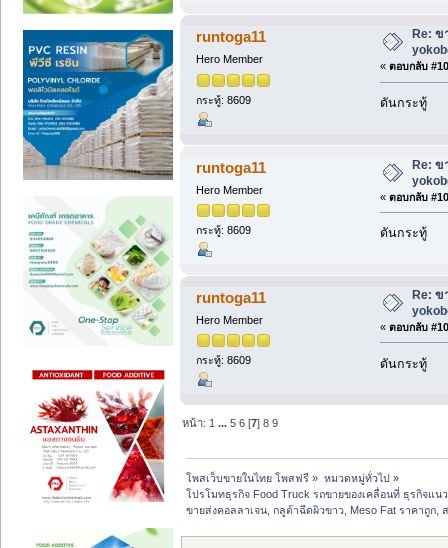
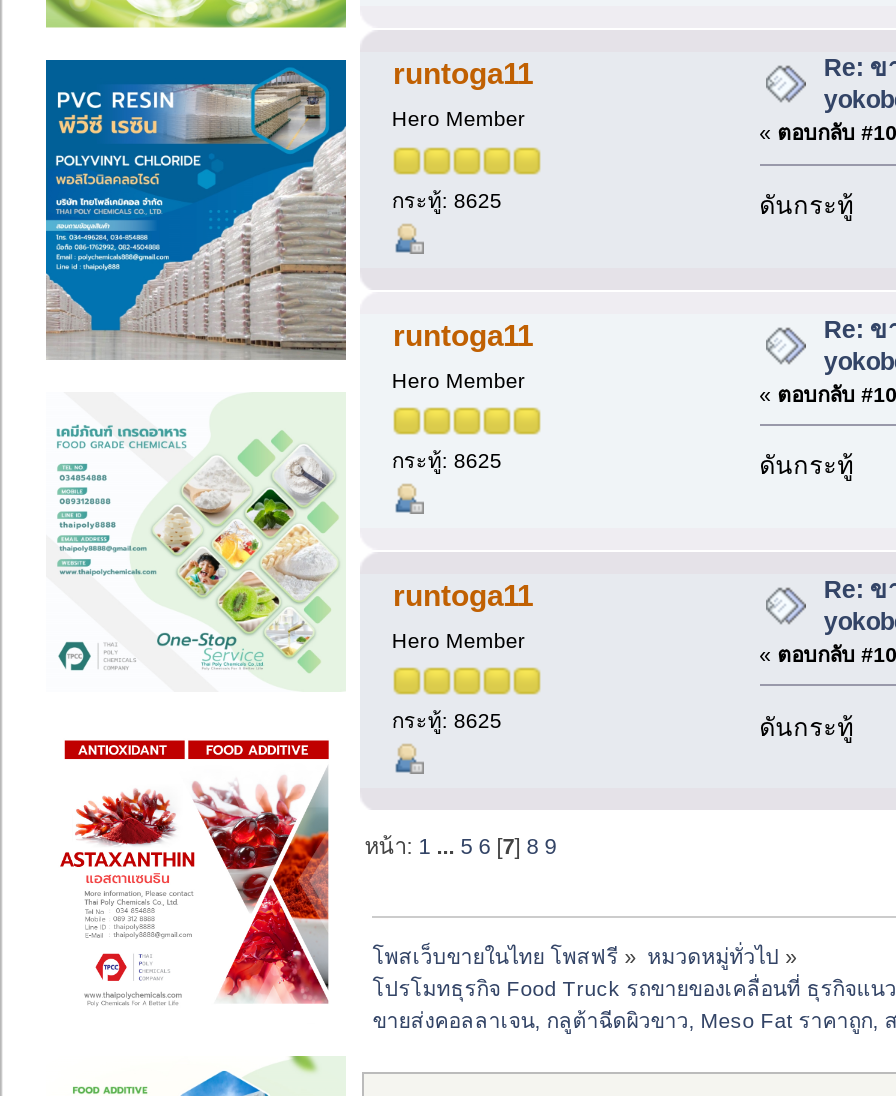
- กระทู้: 8609
+ กระทู้: 8625

- กระทู้: 8609
+ กระทู้: 8625

- กระทู้: 8609
+ กระทู้: 8625
